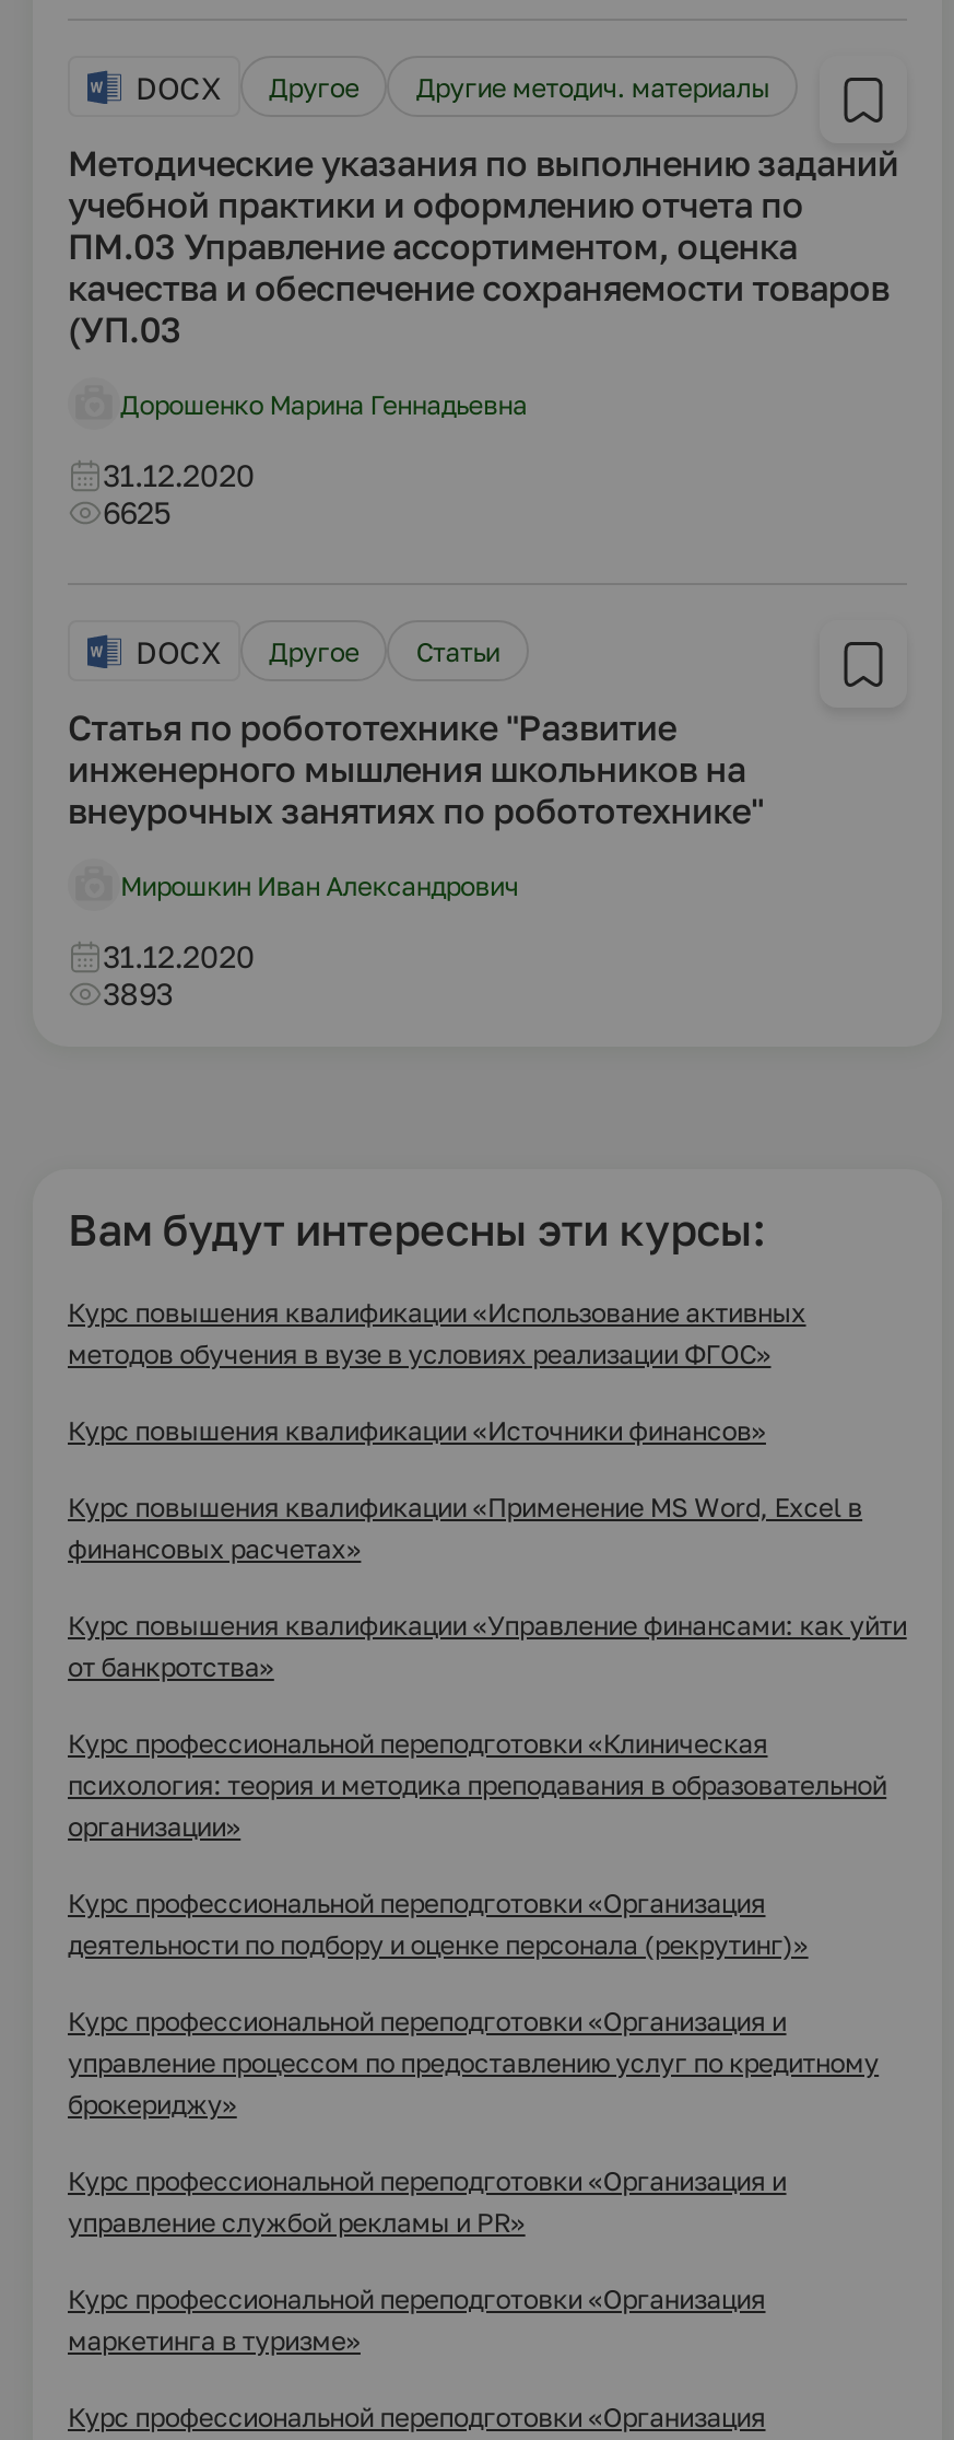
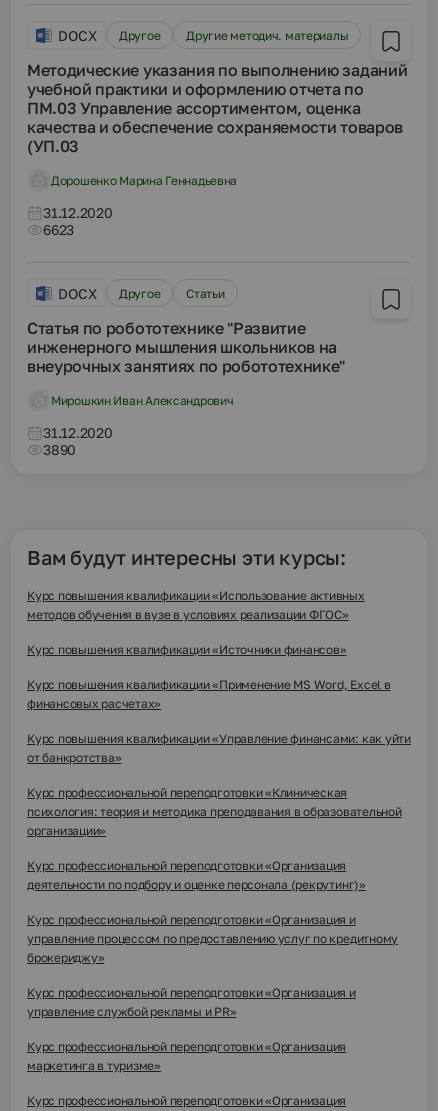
- 6625
+ 6623

- 3893
+ 3890
